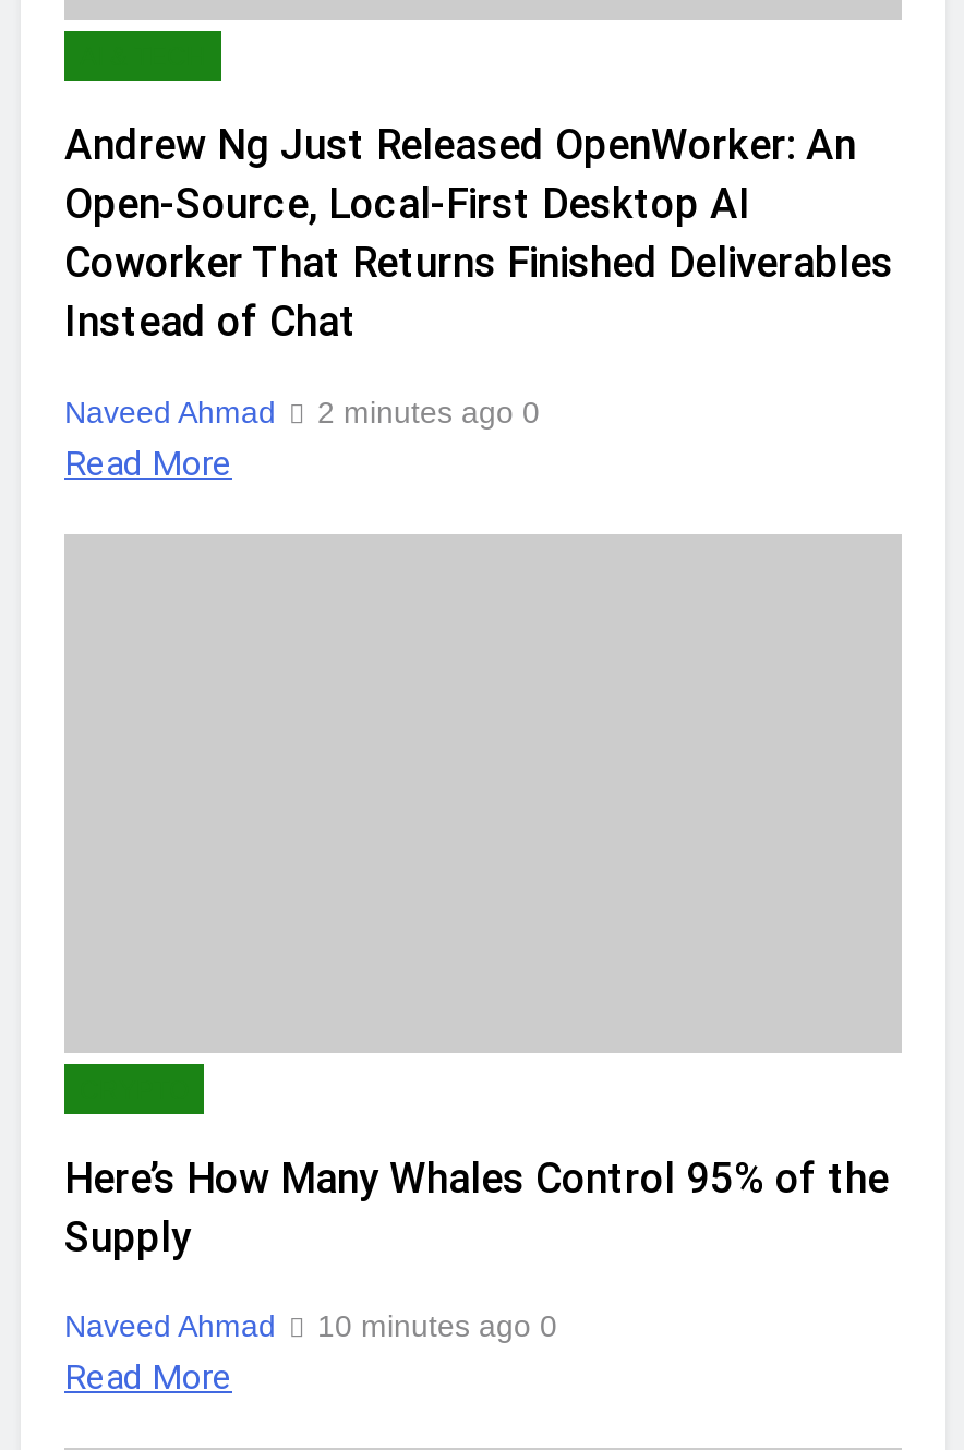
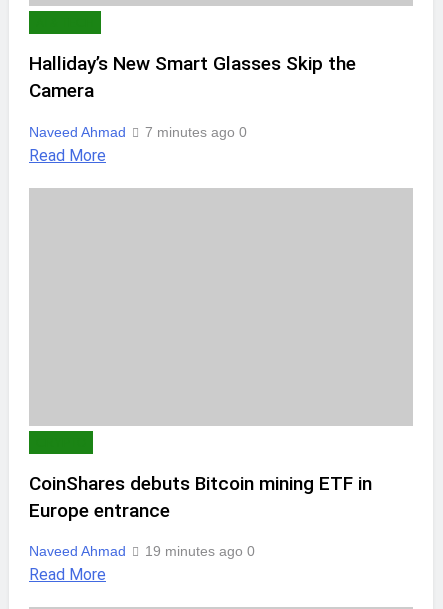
- Andrew Ng Just Released OpenWorker: An
- Open-Source, Local-First Desktop AI
- Coworker That Returns Finished Deliverables
- Instead of Chat
+ Halliday’s New Smart Glasses Skip the
+ Camera

- Naveed Ahmad 2 minutes ago 0
+ Naveed Ahmad 7 minutes ago 0

- Here’s How Many Whales Control 95% of the
- Supply
+ CoinShares debuts Bitcoin mining ETF in
+ Europe entrance

- Naveed Ahmad 10 minutes ago 0
+ Naveed Ahmad 19 minutes ago 0
